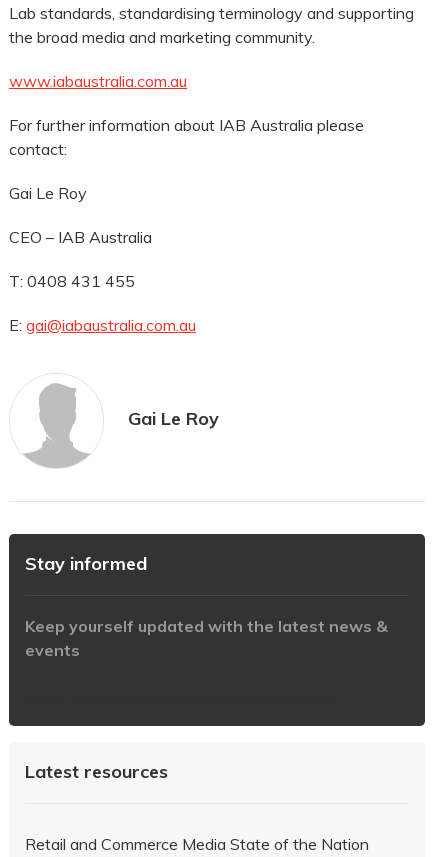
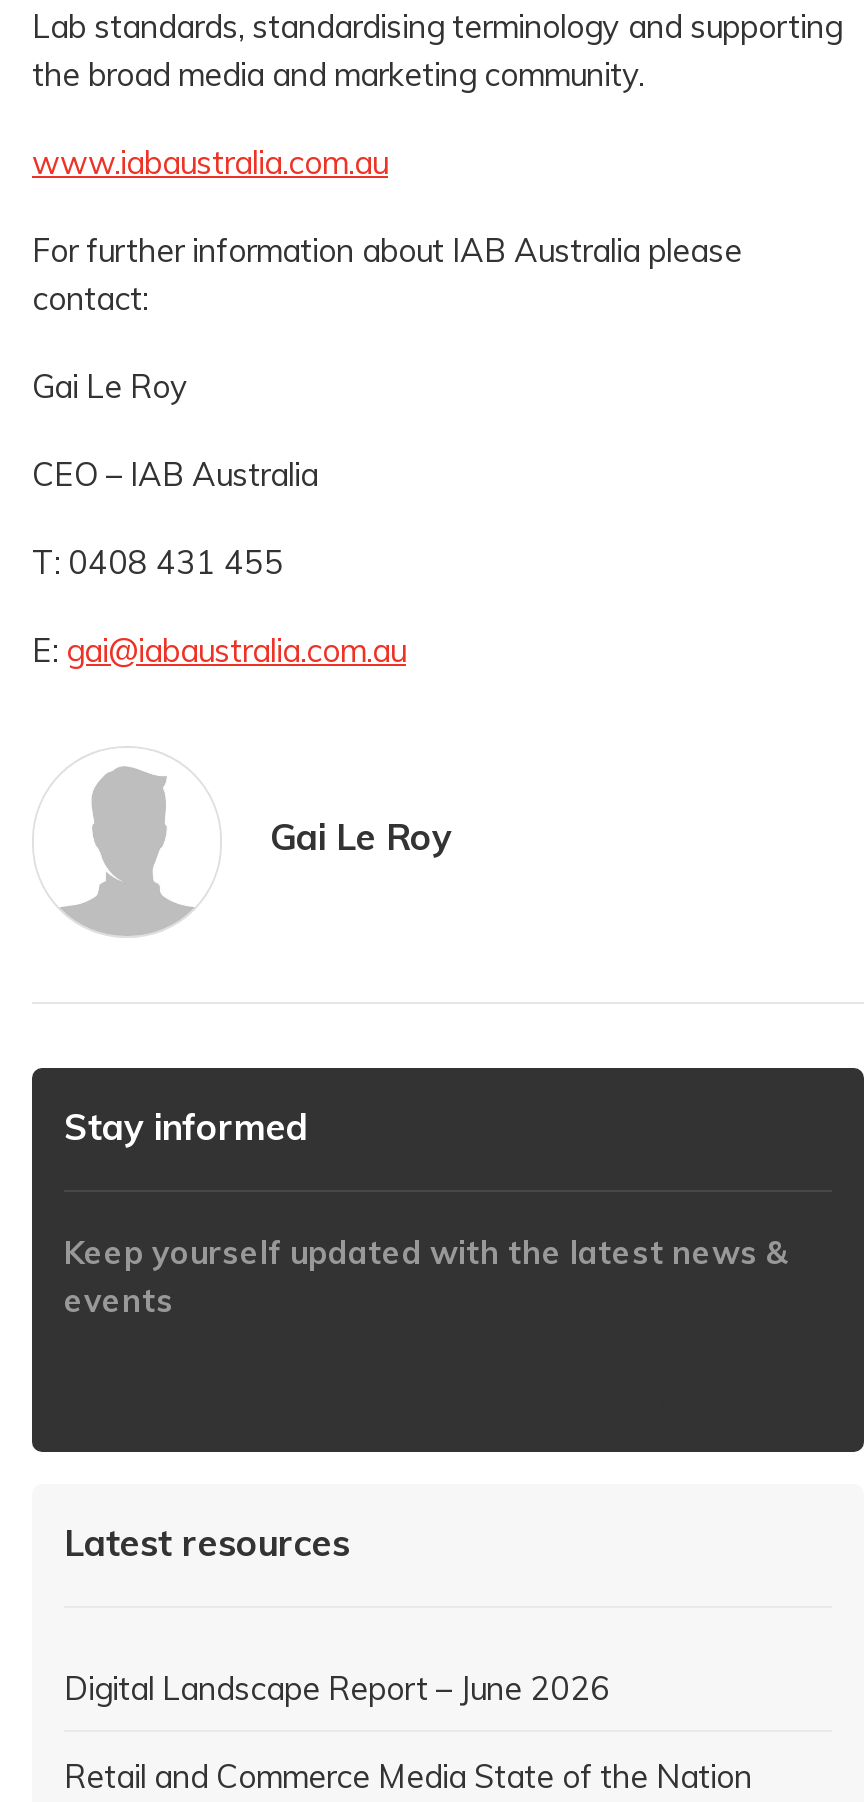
+ Digital Landscape Report – June 2026
